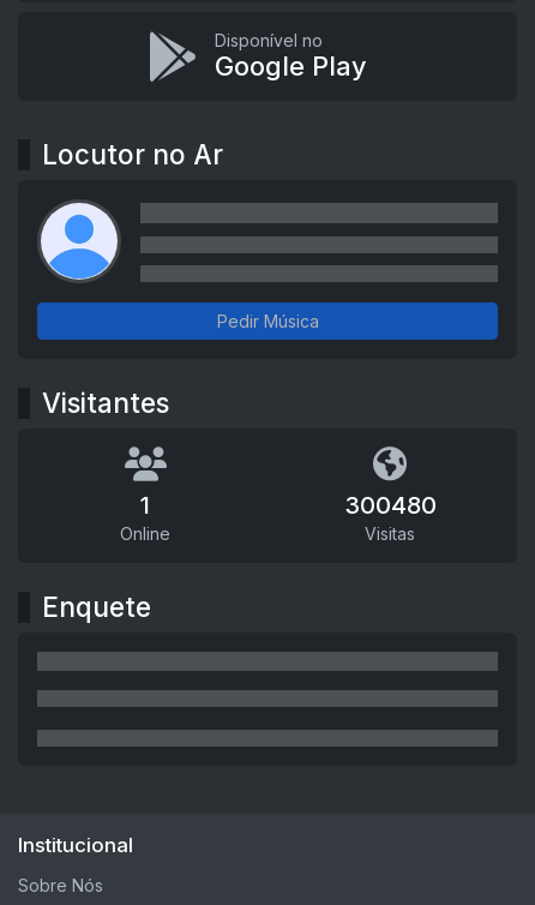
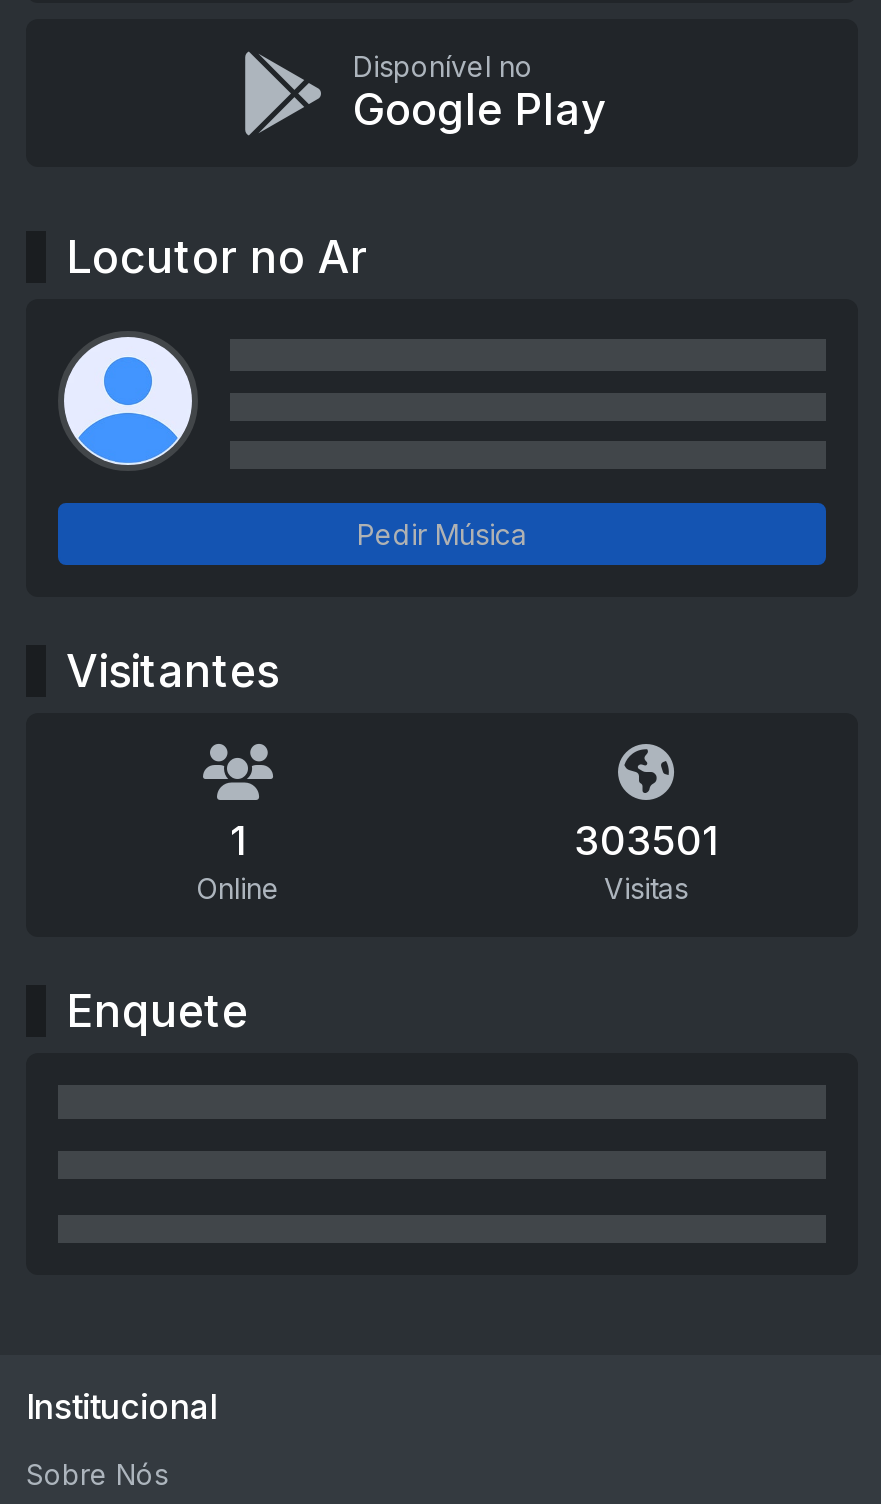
- 300480
+ 303501
